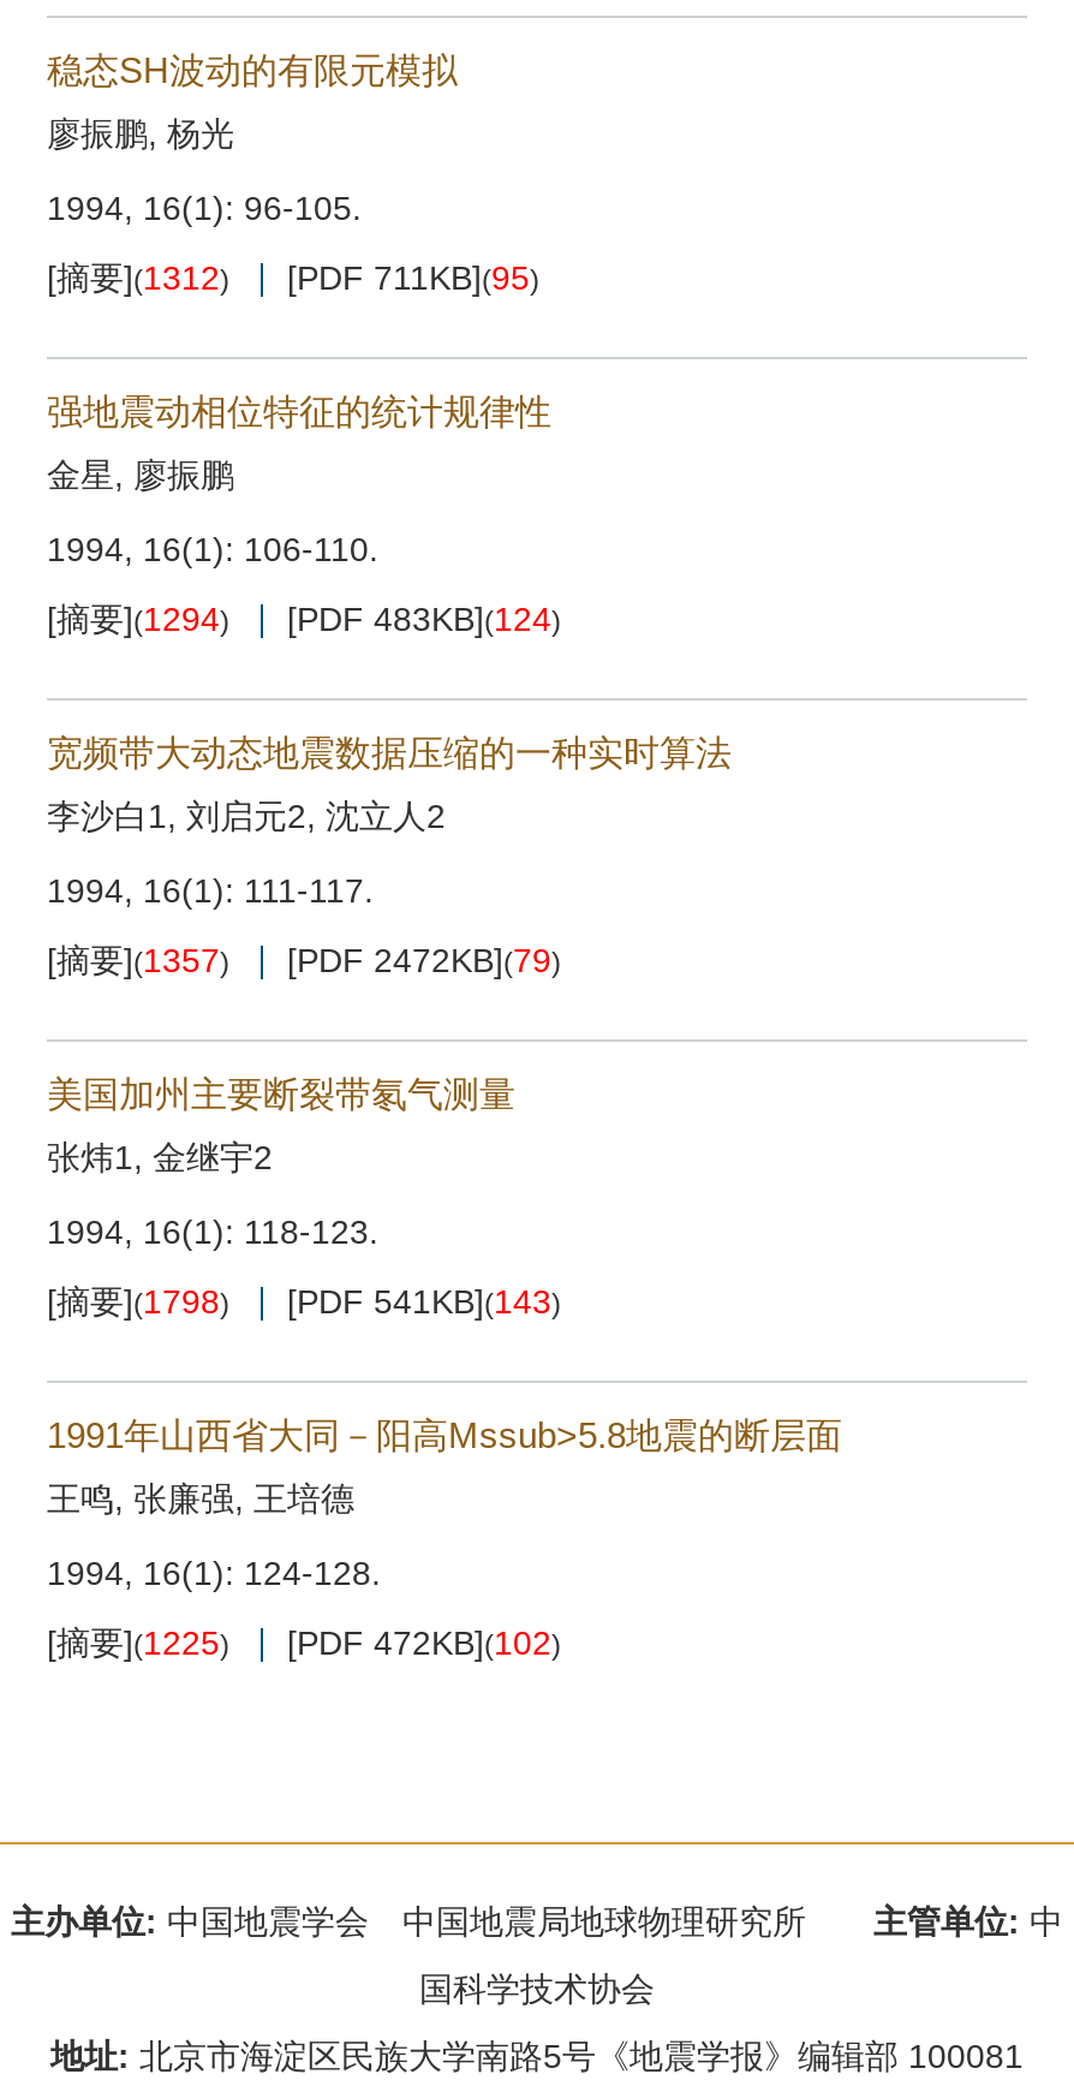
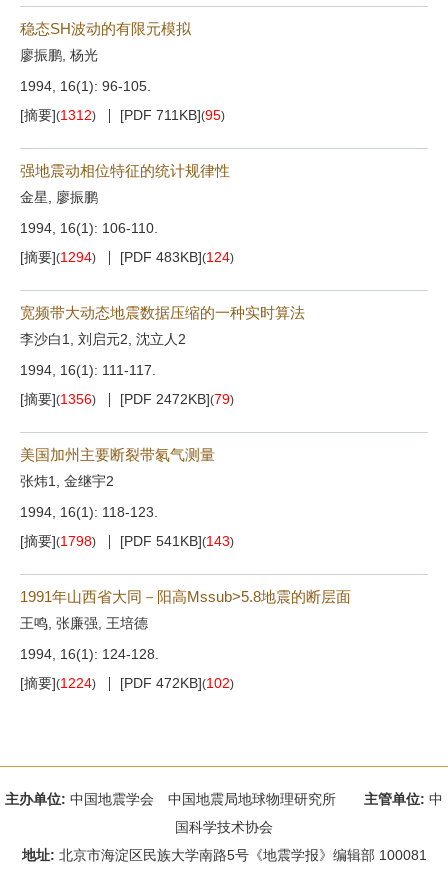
- [摘要](1357) [PDF 2472KB](79)
+ [摘要](1356) [PDF 2472KB](79)

- [摘要](1225) [PDF 472KB](102)
+ [摘要](1224) [PDF 472KB](102)
